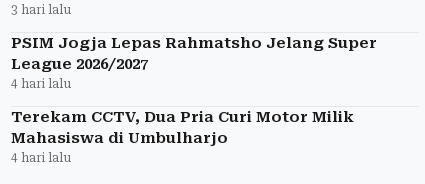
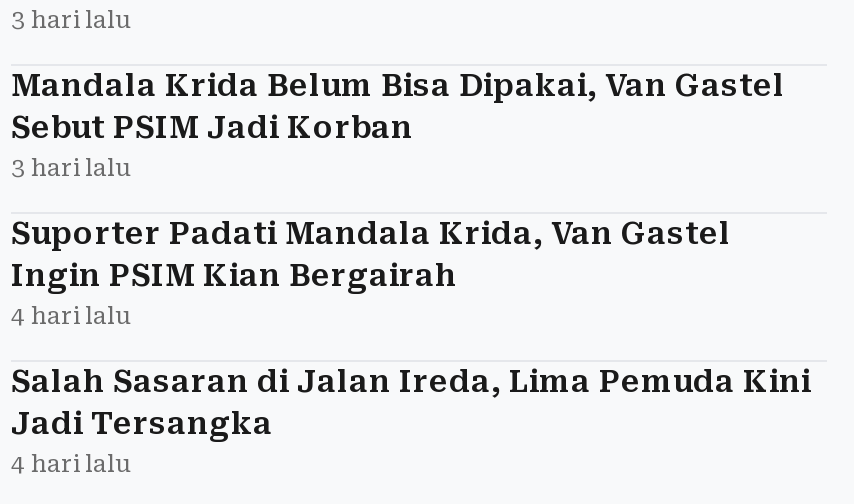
- PSIM Jogja Lepas Rahmatsho Jelang Super
- League 2026/2027
+ Mandala Krida Belum Bisa Dipakai, Van Gastel
+ Sebut PSIM Jadi Korban
+ 3 hari lalu
+ Suporter Padati Mandala Krida, Van Gastel
+ Ingin PSIM Kian Bergairah

- Terekam CCTV, Dua Pria Curi Motor Milik
- Mahasiswa di Umbulharjo
+ Salah Sasaran di Jalan Ireda, Lima Pemuda Kini
+ Jadi Tersangka
